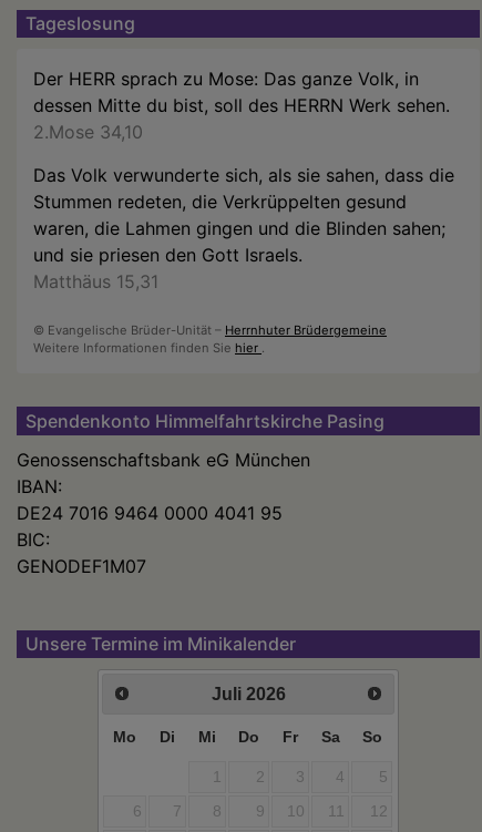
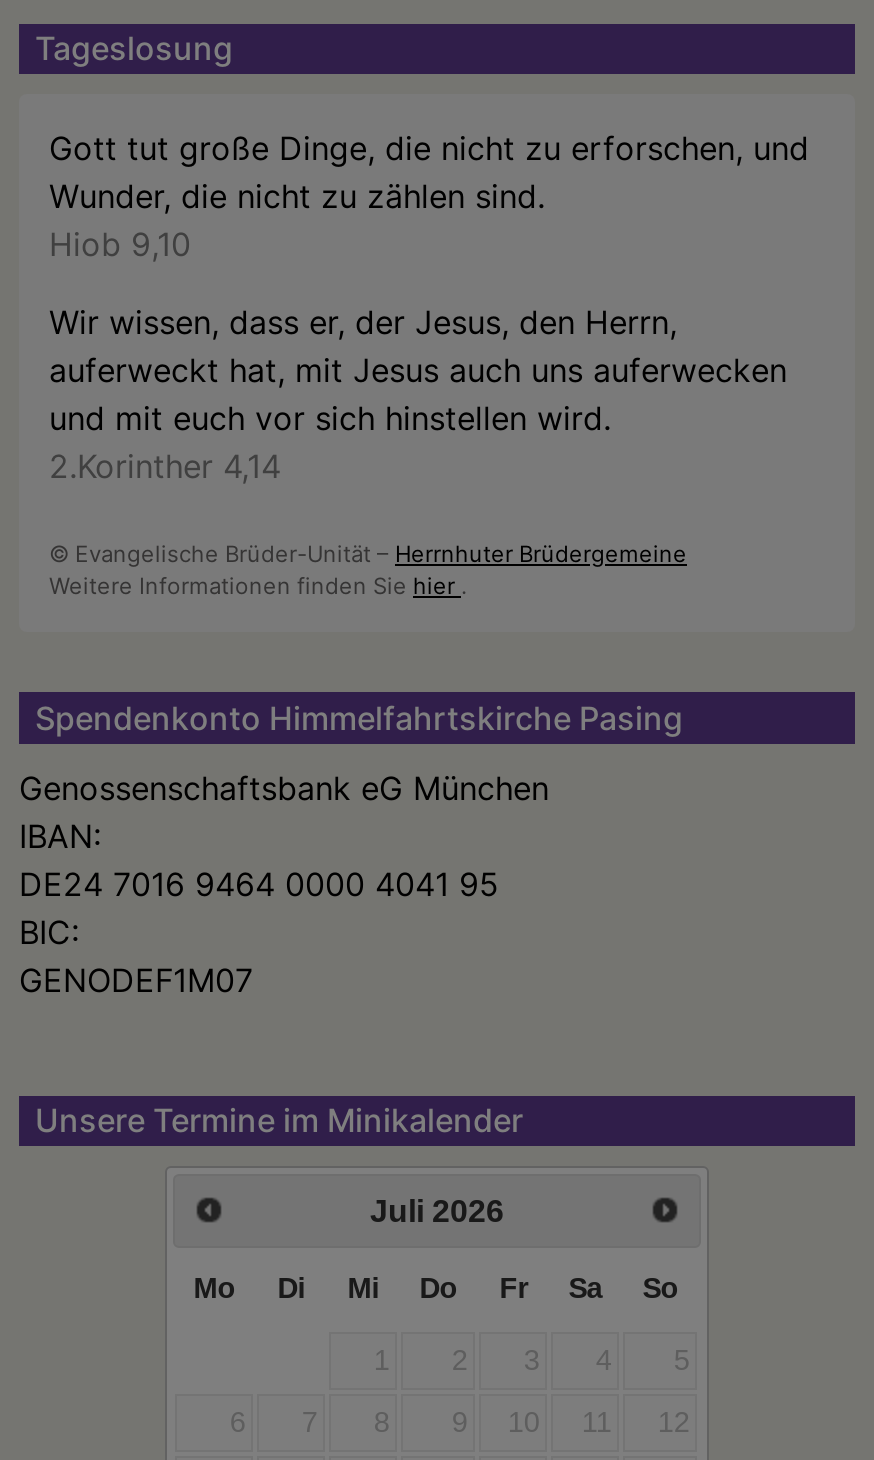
- Der HERR sprach zu Mose: Das ganze Volk, in
- dessen Mitte du bist, soll des HERRN Werk sehen.
- 2.Mose 34,10
+ Gott tut große Dinge, die nicht zu erforschen, und
+ Wunder, die nicht zu zählen sind.
+ Hiob 9,10

- Das Volk verwunderte sich, als sie sahen, dass die
- Stummen redeten, die Verkrüppelten gesund
- waren, die Lahmen gingen und die Blinden sahen;
- und sie priesen den Gott Israels.
- Matthäus 15,31
+ Wir wissen, dass er, der Jesus, den Herrn,
+ auferweckt hat, mit Jesus auch uns auferwecken
+ und mit euch vor sich hinstellen wird.
+ 2.Korinther 4,14
